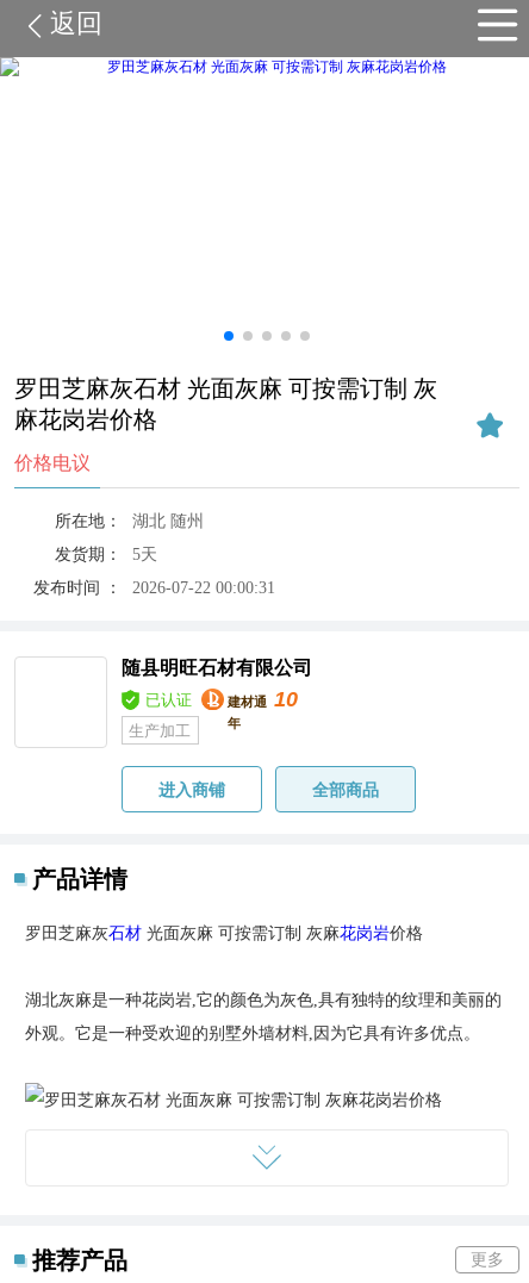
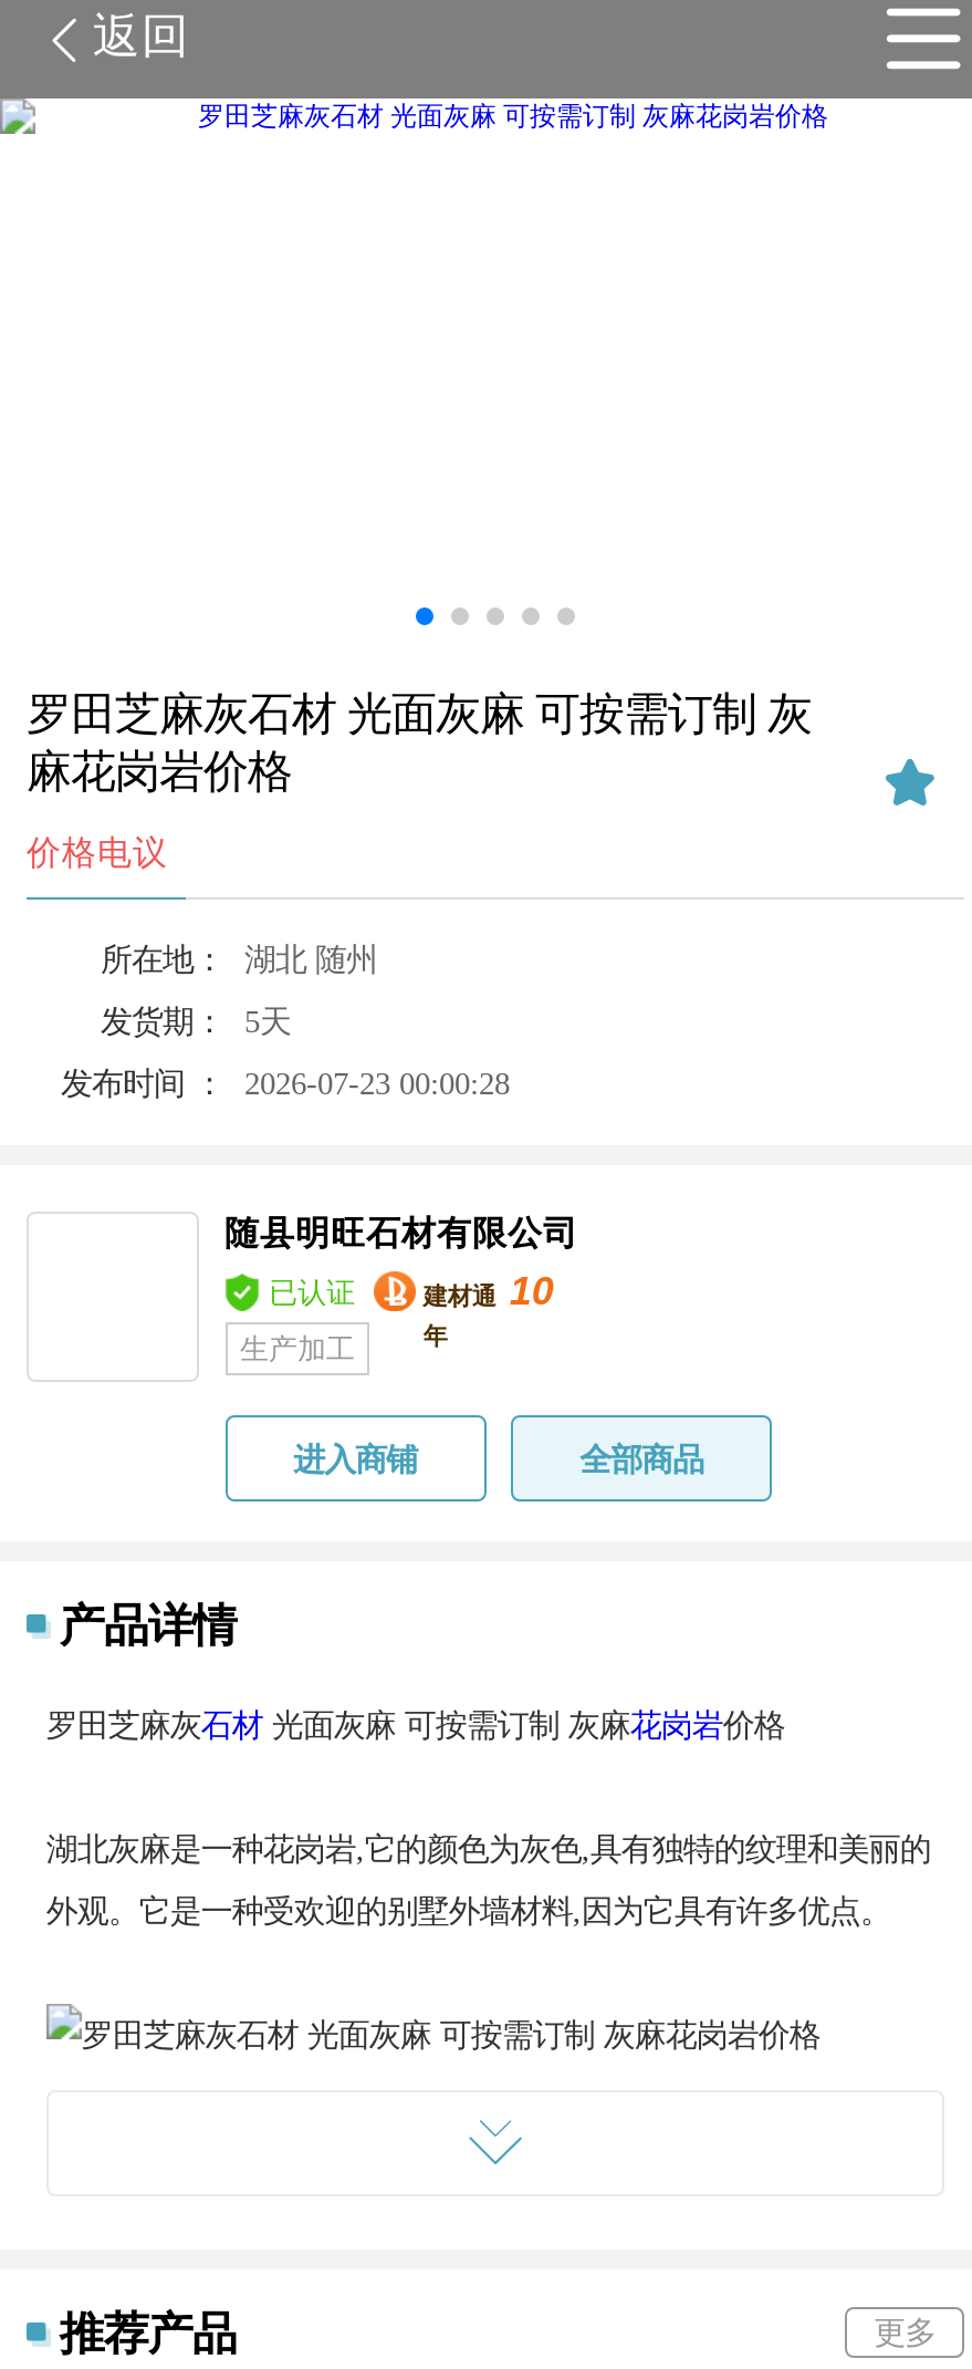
- 发布时间 ： 2026-07-22 00:00:31
+ 发布时间 ： 2026-07-23 00:00:28
